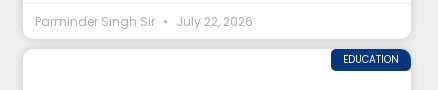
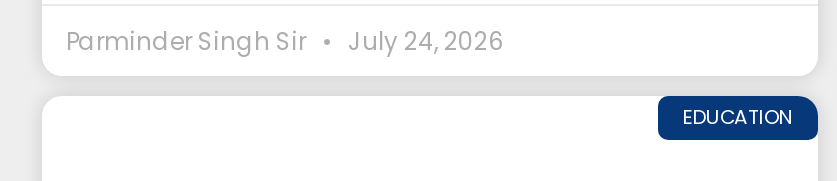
- Parminder Singh Sir July 22, 2026
+ Parminder Singh Sir July 24, 2026
